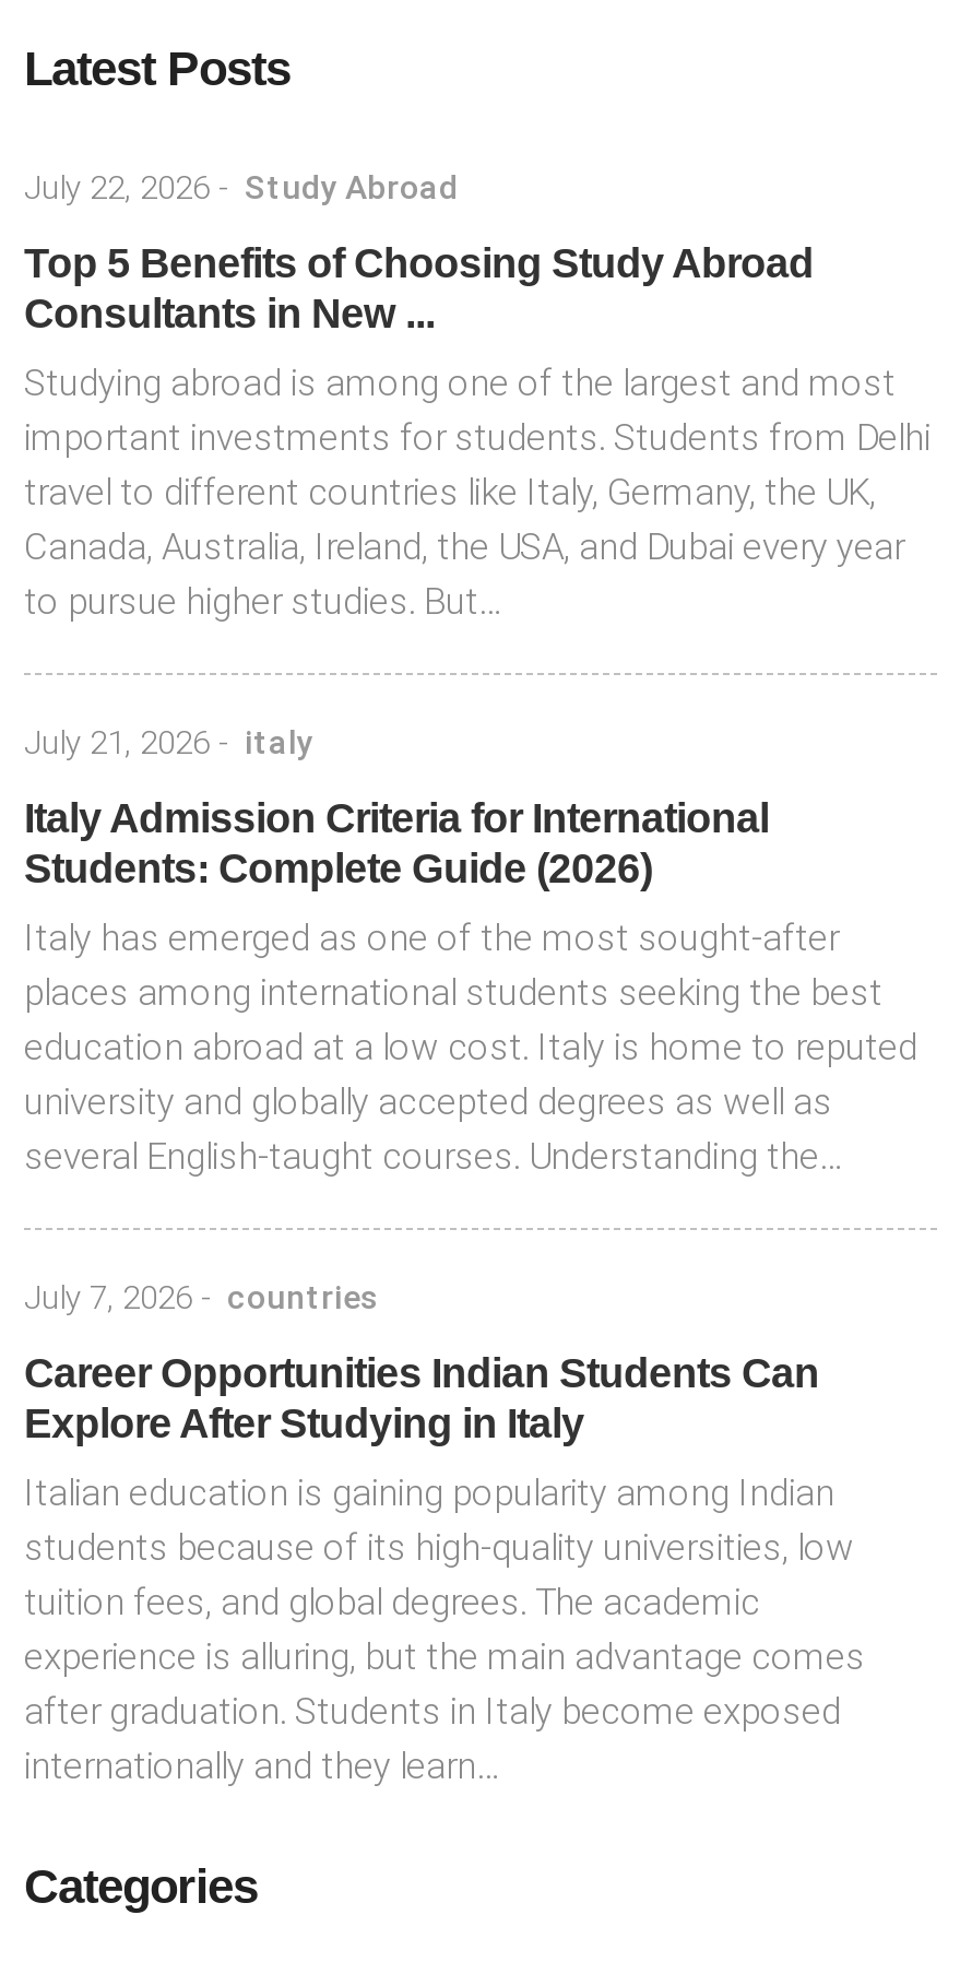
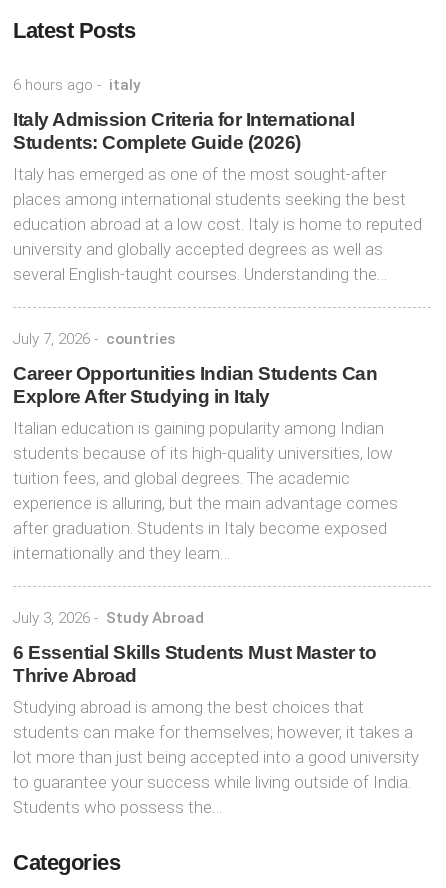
- July 22, 2026 - Study Abroad
- Top 5 Benefits of Choosing Study Abroad
- Consultants in New ...
- Studying abroad is among one of the largest and most
- important investments for students. Students from Delhi
- travel to different countries like Italy, Germany, the UK,
- Canada, Australia, Ireland, the USA, and Dubai every year
- to pursue higher studies. But…
- July 21, 2026 - italy
+ 6 hours ago - italy

moved up: Italy Admission Criteria for International | Students: Complete Guide (2026) | Italy has emerged as one of the most sought-after | ... | after graduation. Students in Italy become exposed | internationally and they learn…

+ July 3, 2026 - Study Abroad
+ 6 Essential Skills Students Must Master to
+ Thrive Abroad
+ Studying abroad is among the best choices that
+ students can make for themselves; however, it takes a
+ lot more than just being accepted into a good university
+ to guarantee your success while living outside of India.
+ Students who possess the…
